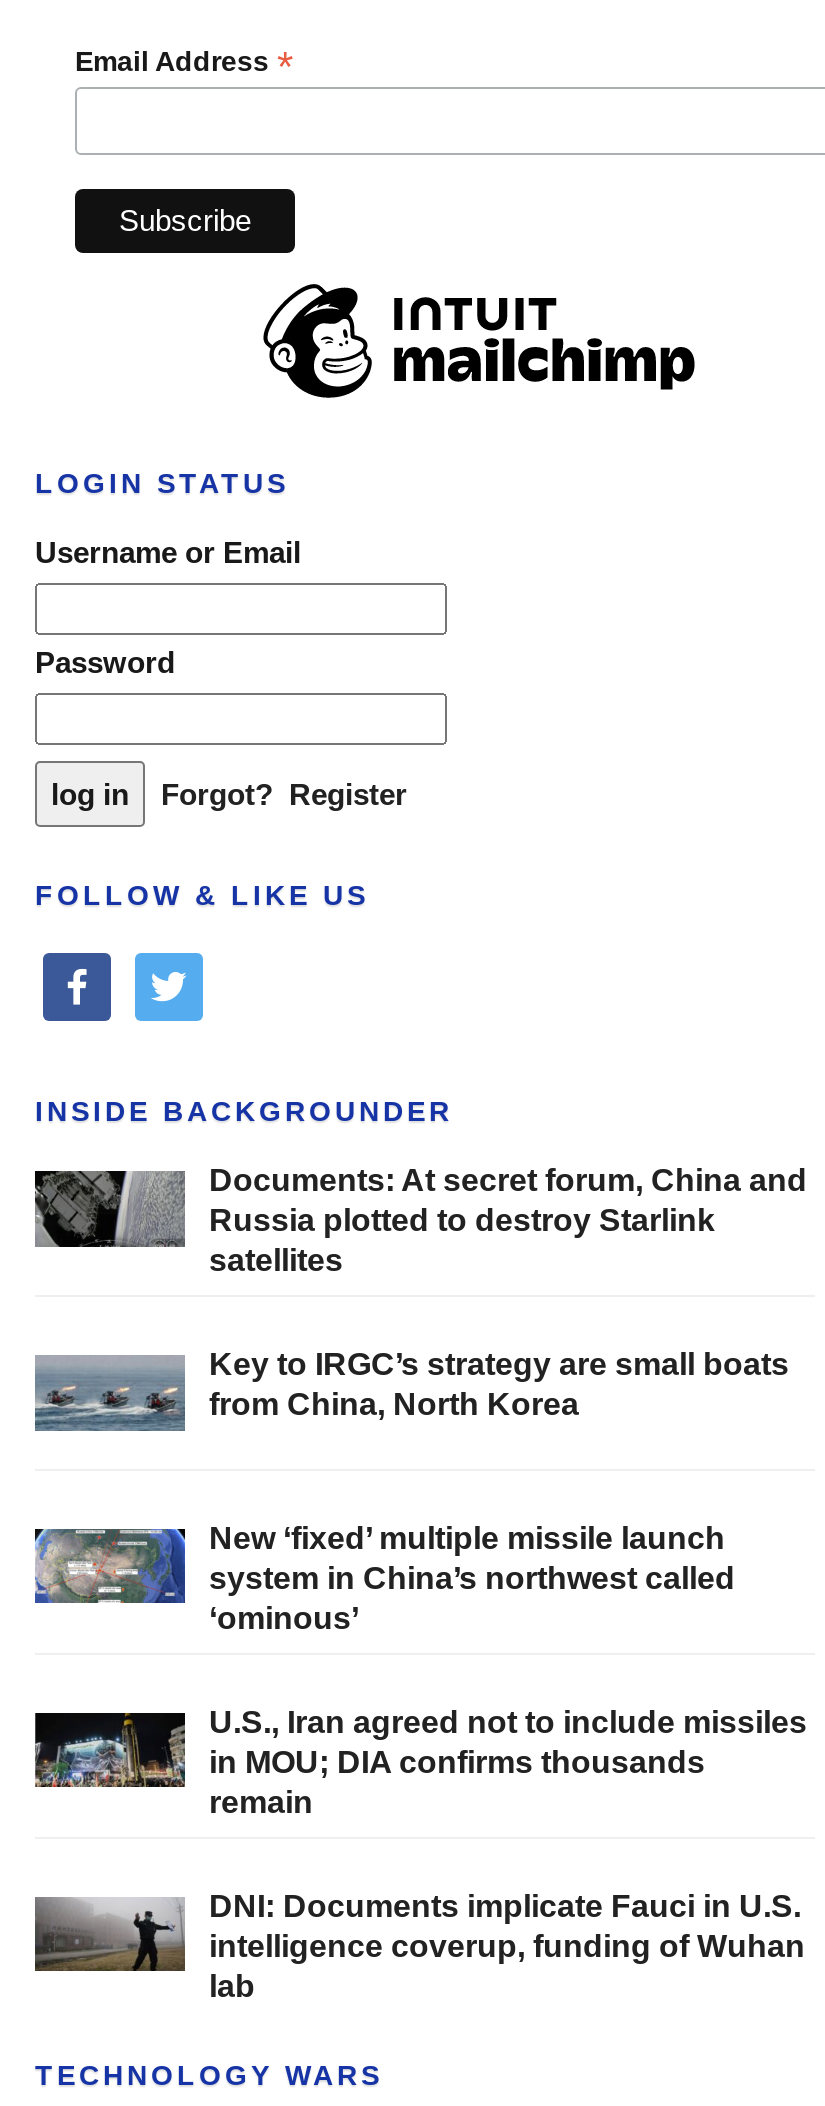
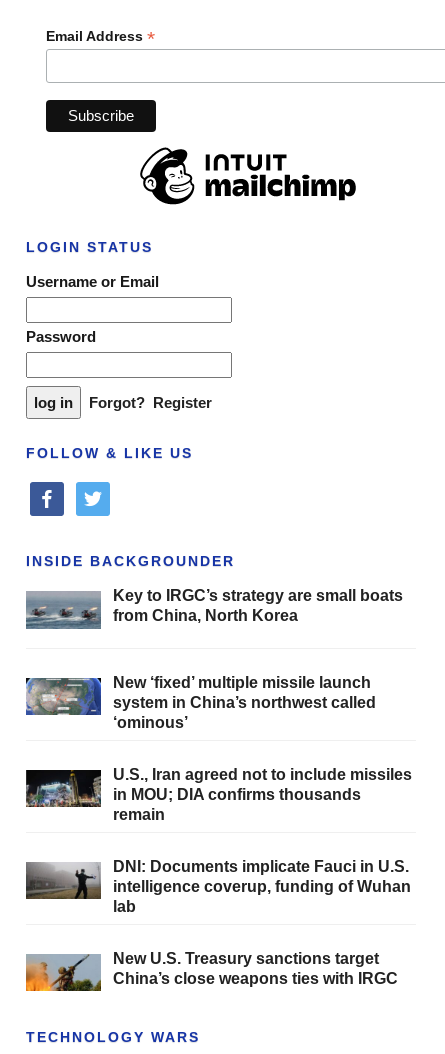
- [image]
- Documents: At secret forum, China and
- Russia plotted to destroy Starlink
- satellites

moved up: [image] | Key to IRGC’s strategy are small boats | from China, North Korea | ... | intelligence coverup, funding of Wuhan | lab

+ [image]
+ New U.S. Treasury sanctions target
+ China’s close weapons ties with IRGC
